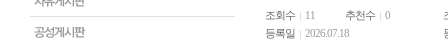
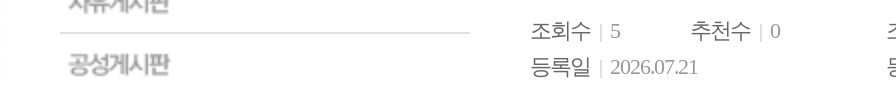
- 조회수 11
+ 조회수 5

- 등록일 2026.07.18
+ 등록일 2026.07.21
